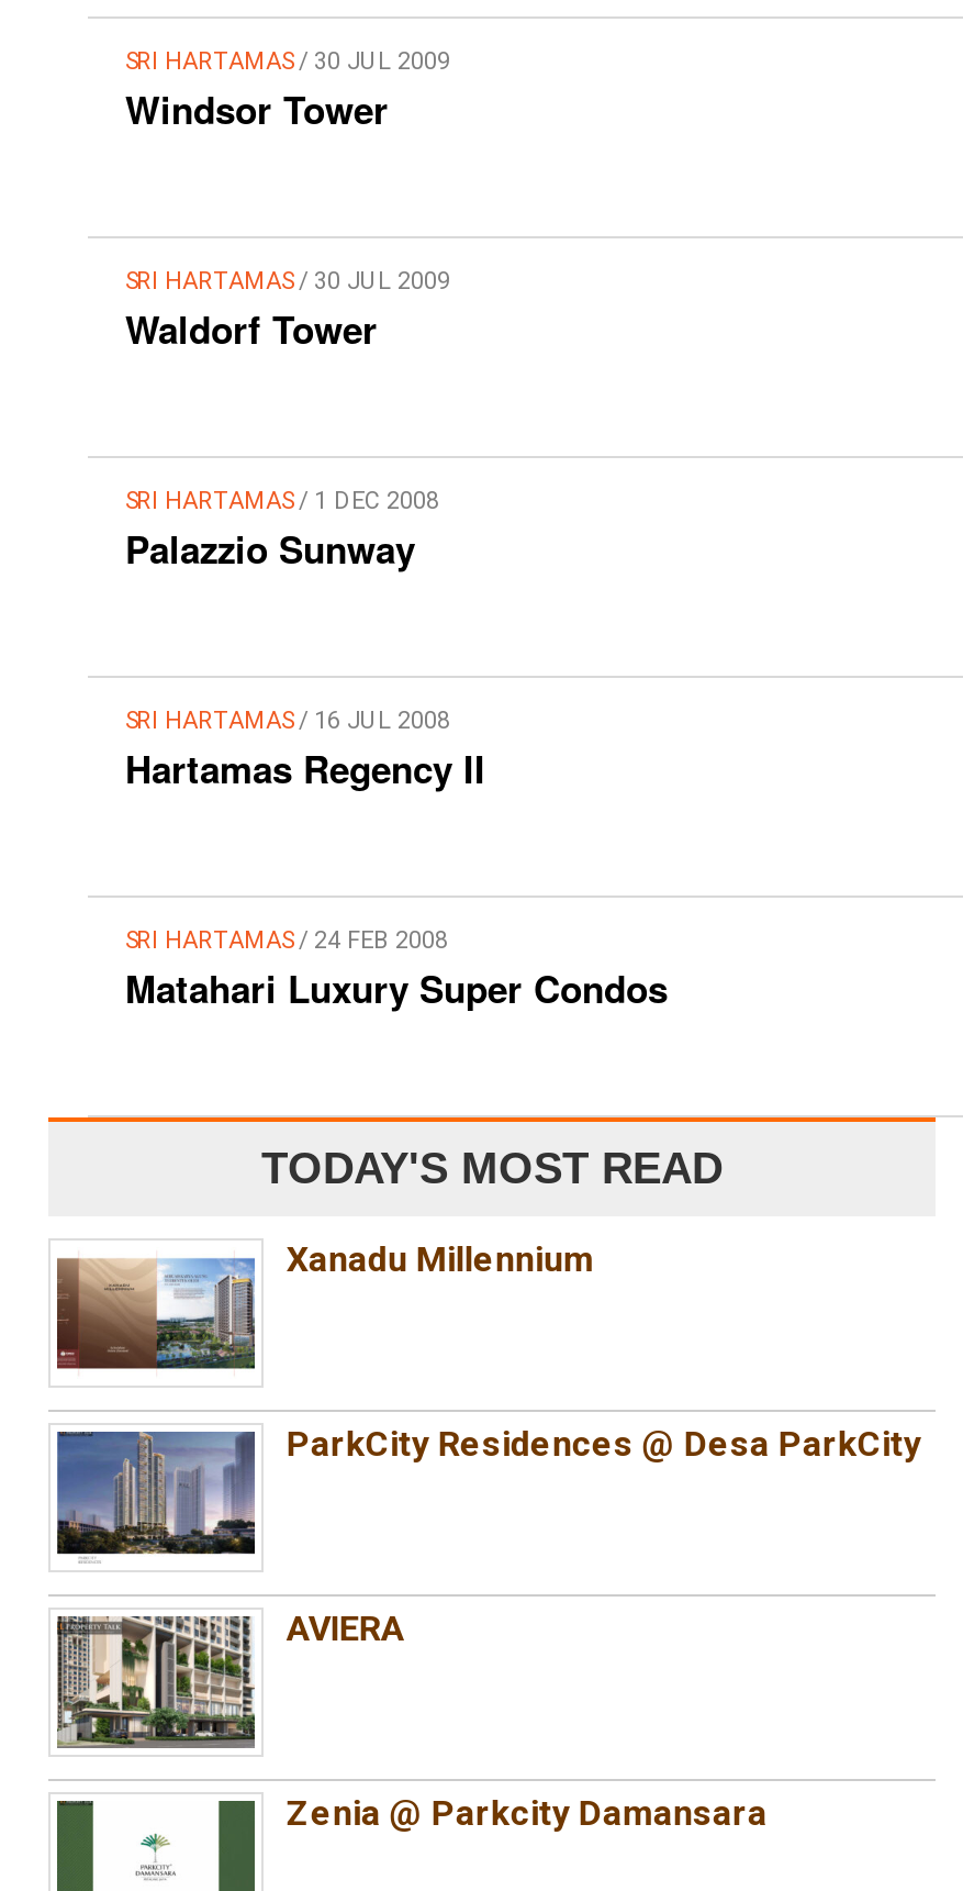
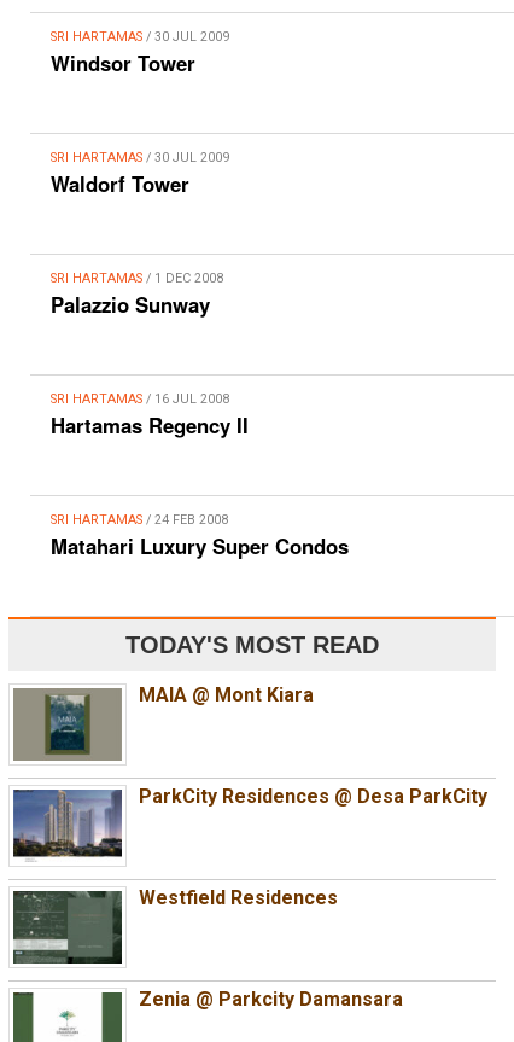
- [image]
- Xanadu Millennium
+ [image]
+ MAIA @ Mont Kiara

- [image]
- AVIERA
+ [image]
+ Westfield Residences
